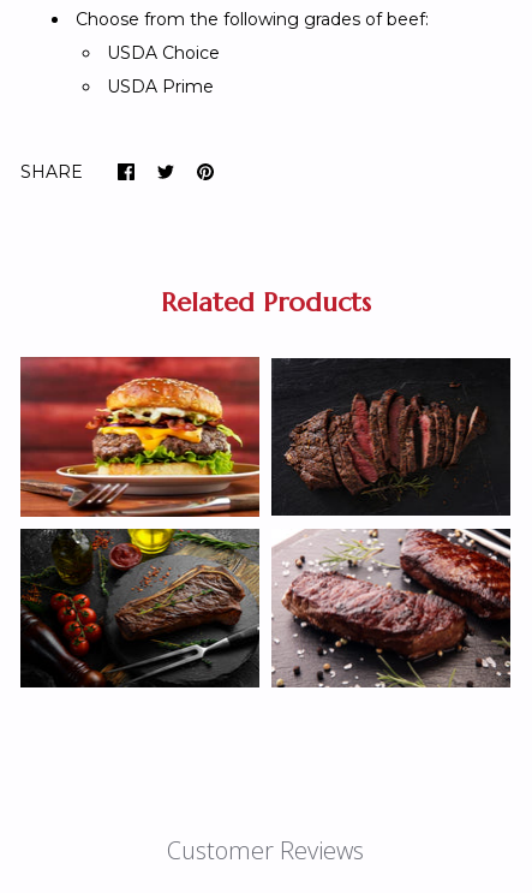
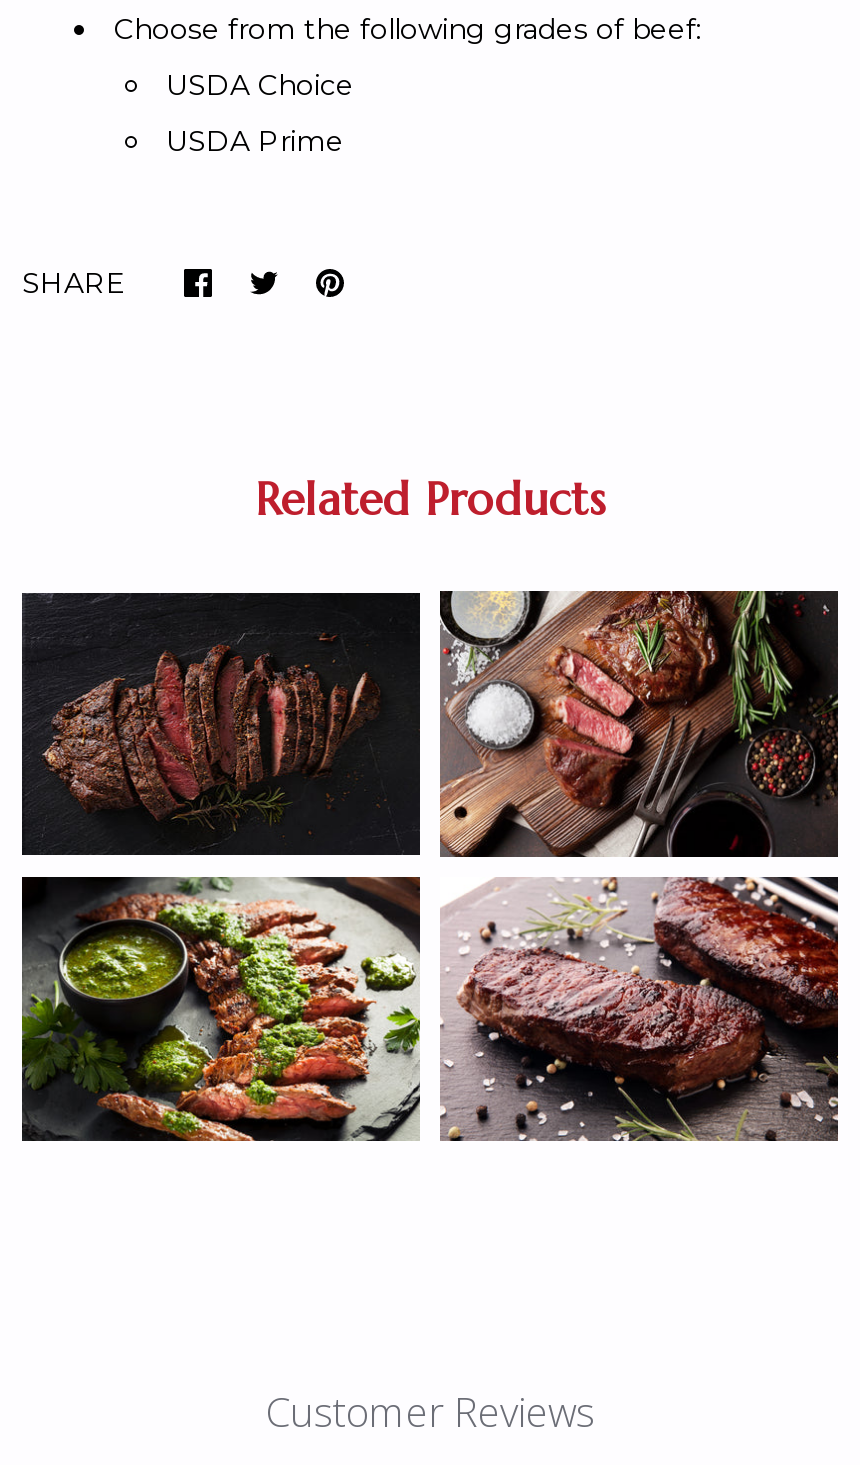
- [image]
+ [image]

- [image]
+ [image]

- [image]
+ [image]
